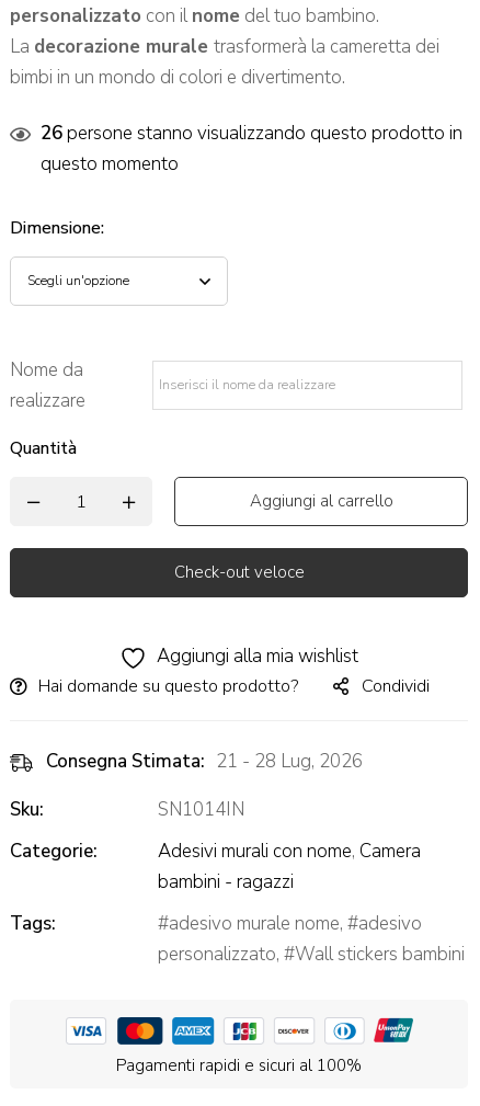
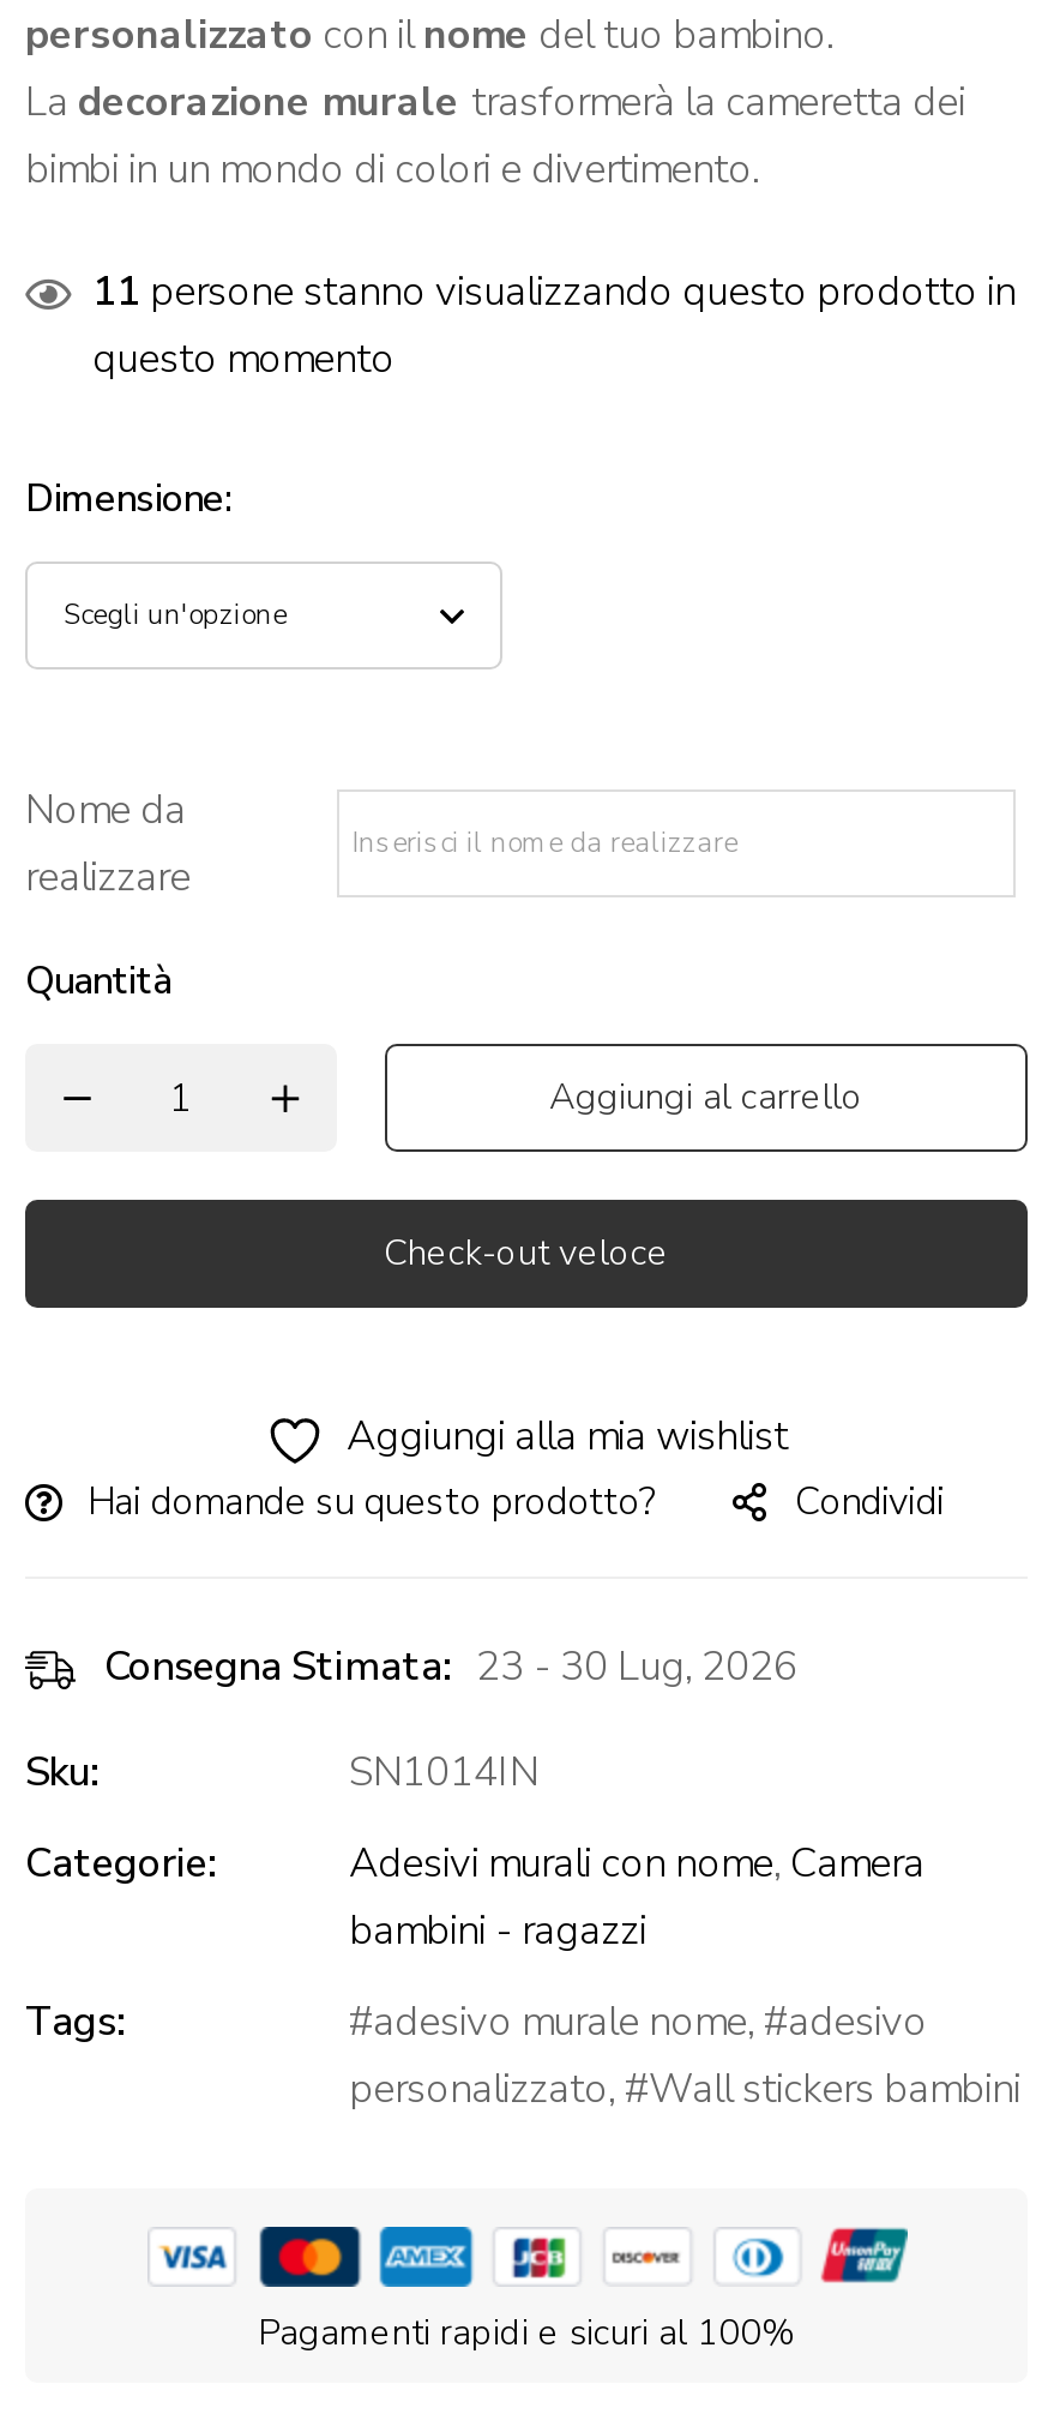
- 26 persone stanno visualizzando questo prodotto in
+ 11 persone stanno visualizzando questo prodotto in

- Consegna Stimata: 21 - 28 Lug, 2026
+ Consegna Stimata: 23 - 30 Lug, 2026
